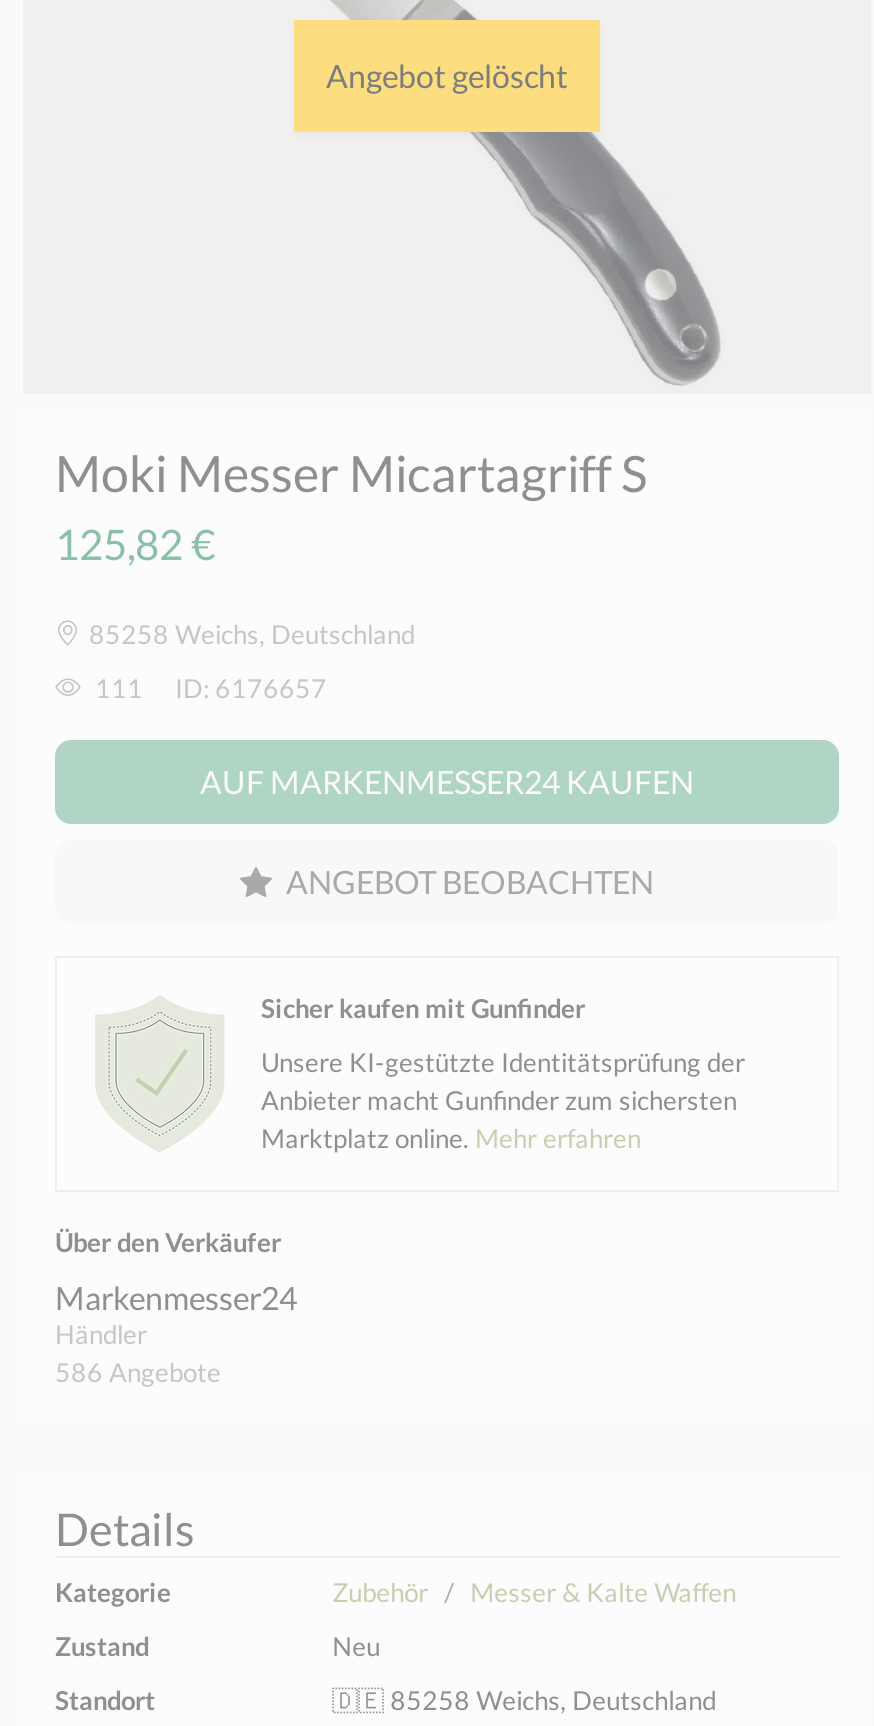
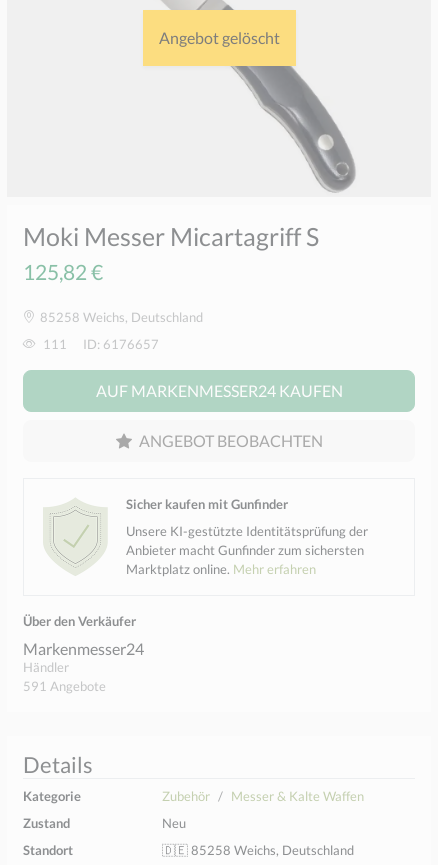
- 586 Angebote
+ 591 Angebote
